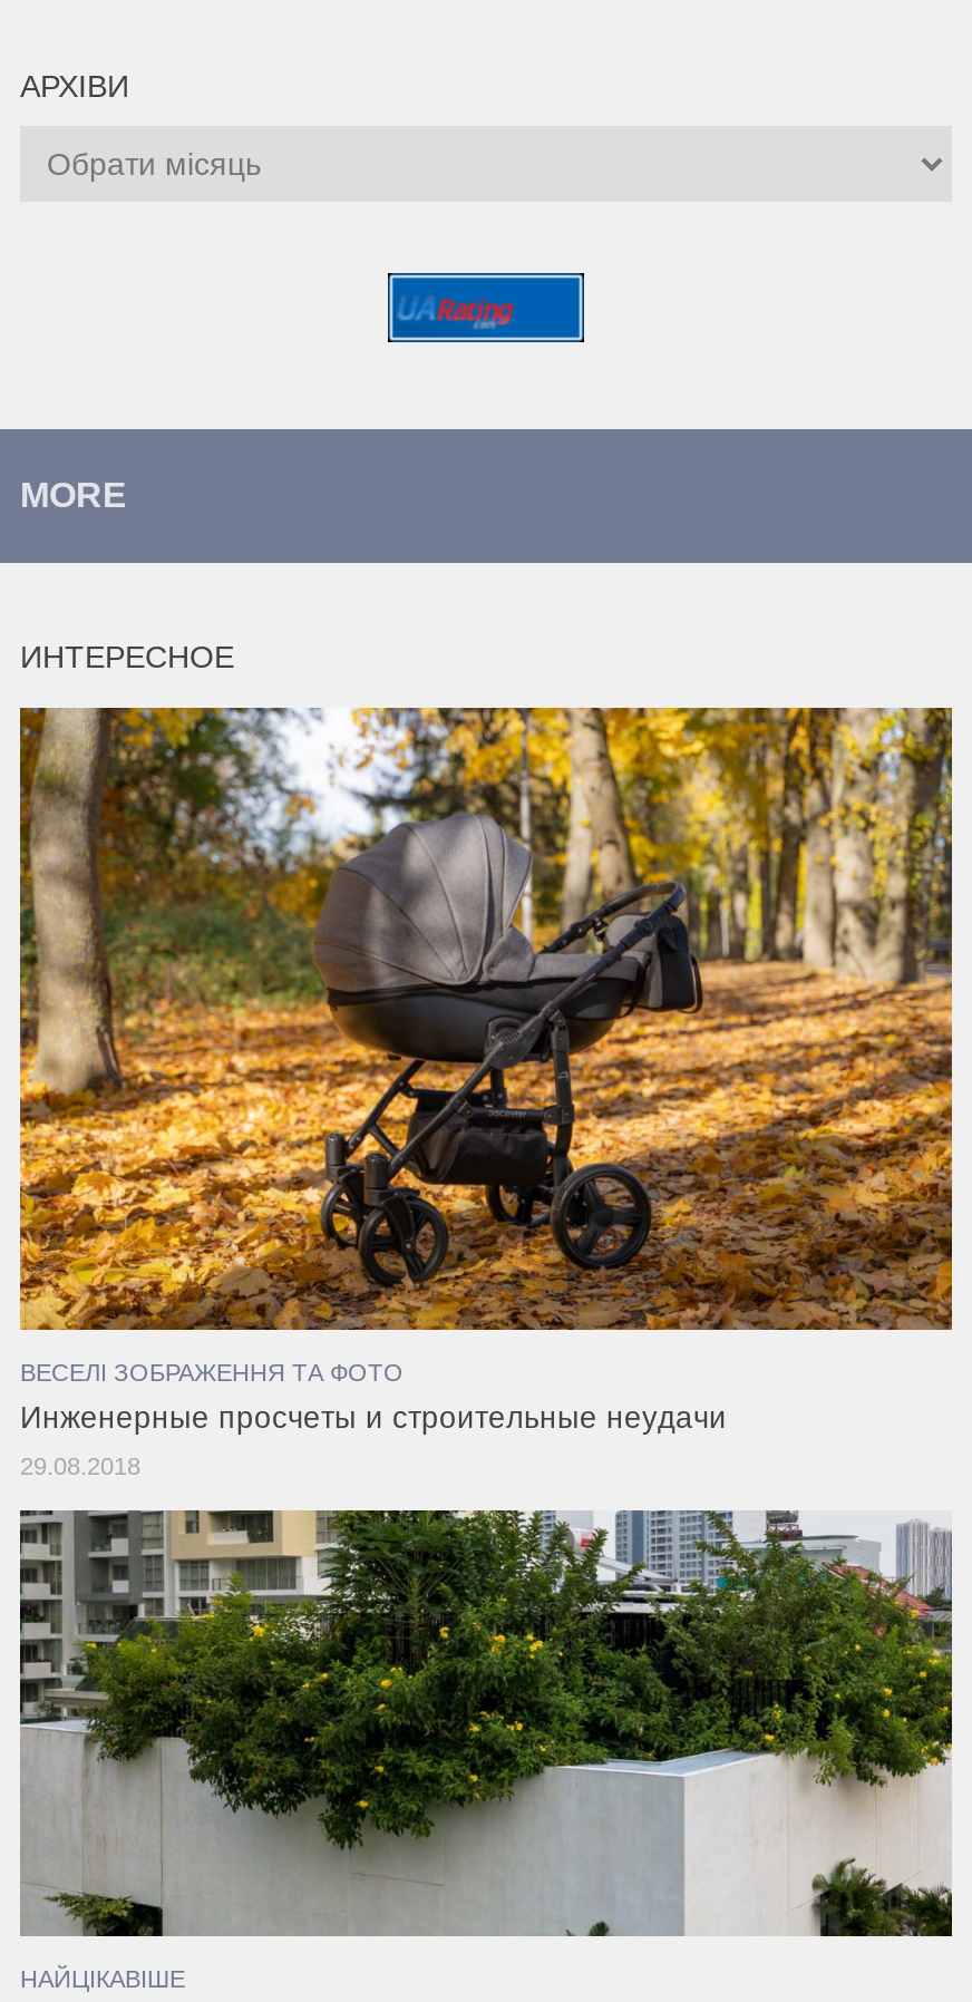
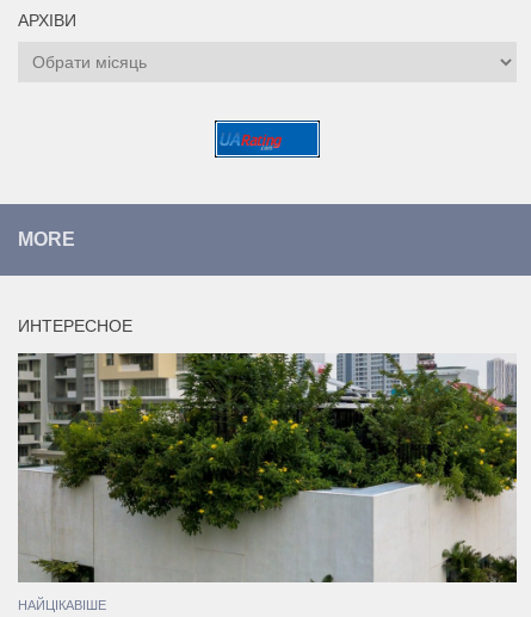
- [image]
- ВЕСЕЛІ ЗОБРАЖЕННЯ ТА ФОТО
- Инженерные просчеты и строительные неудачи
- 29.08.2018
